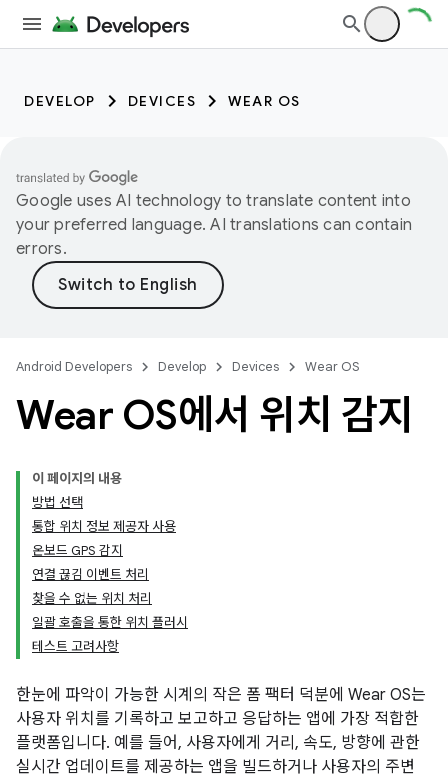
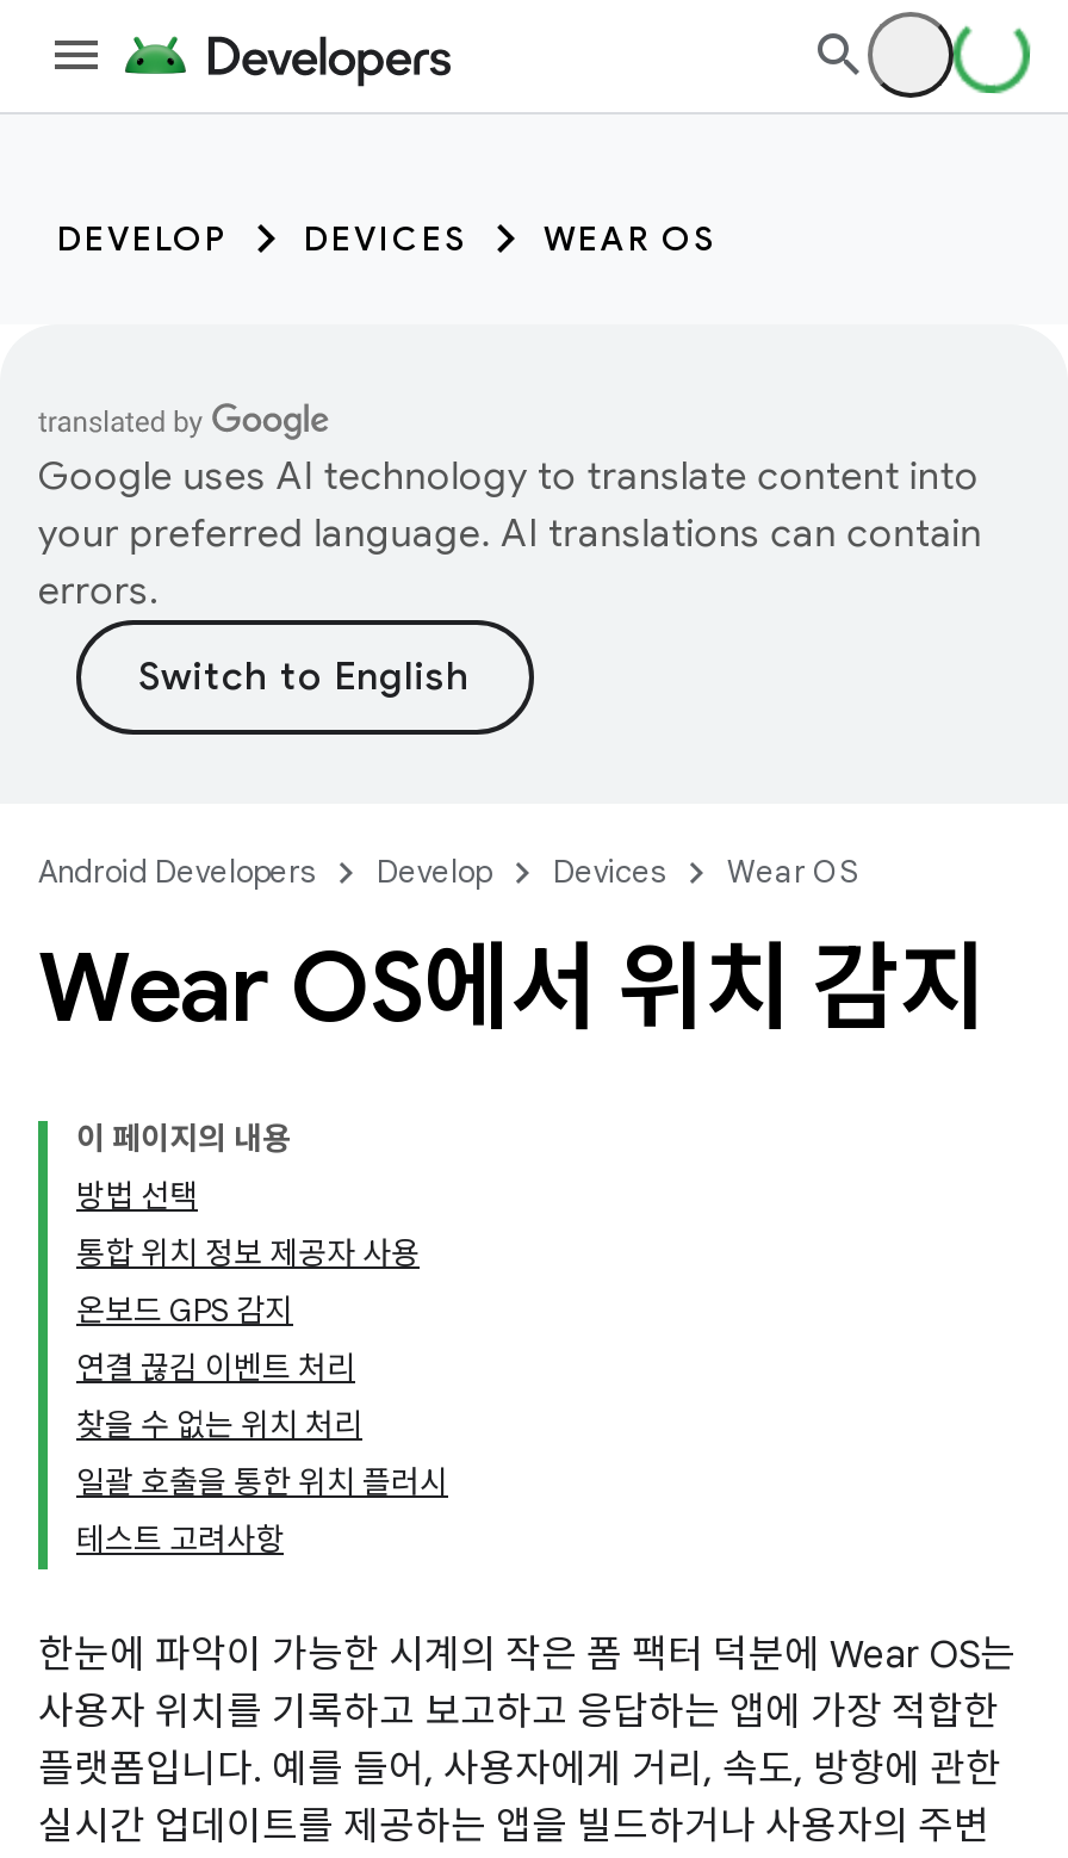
- [image]
+ [image]
